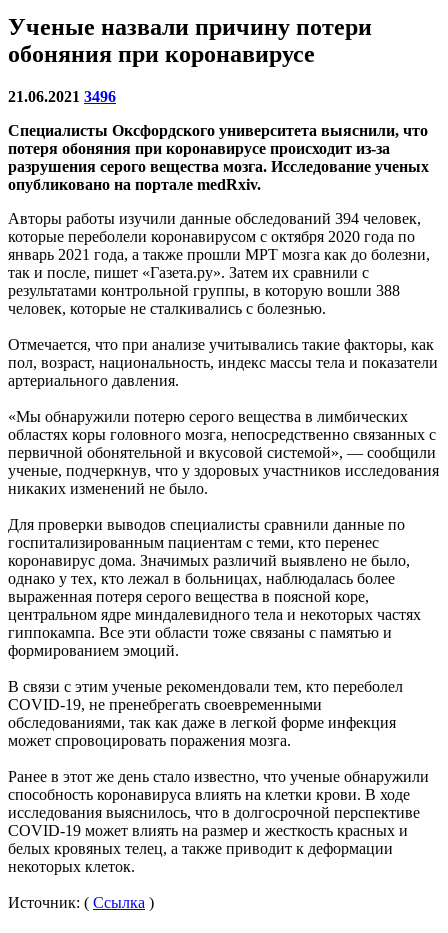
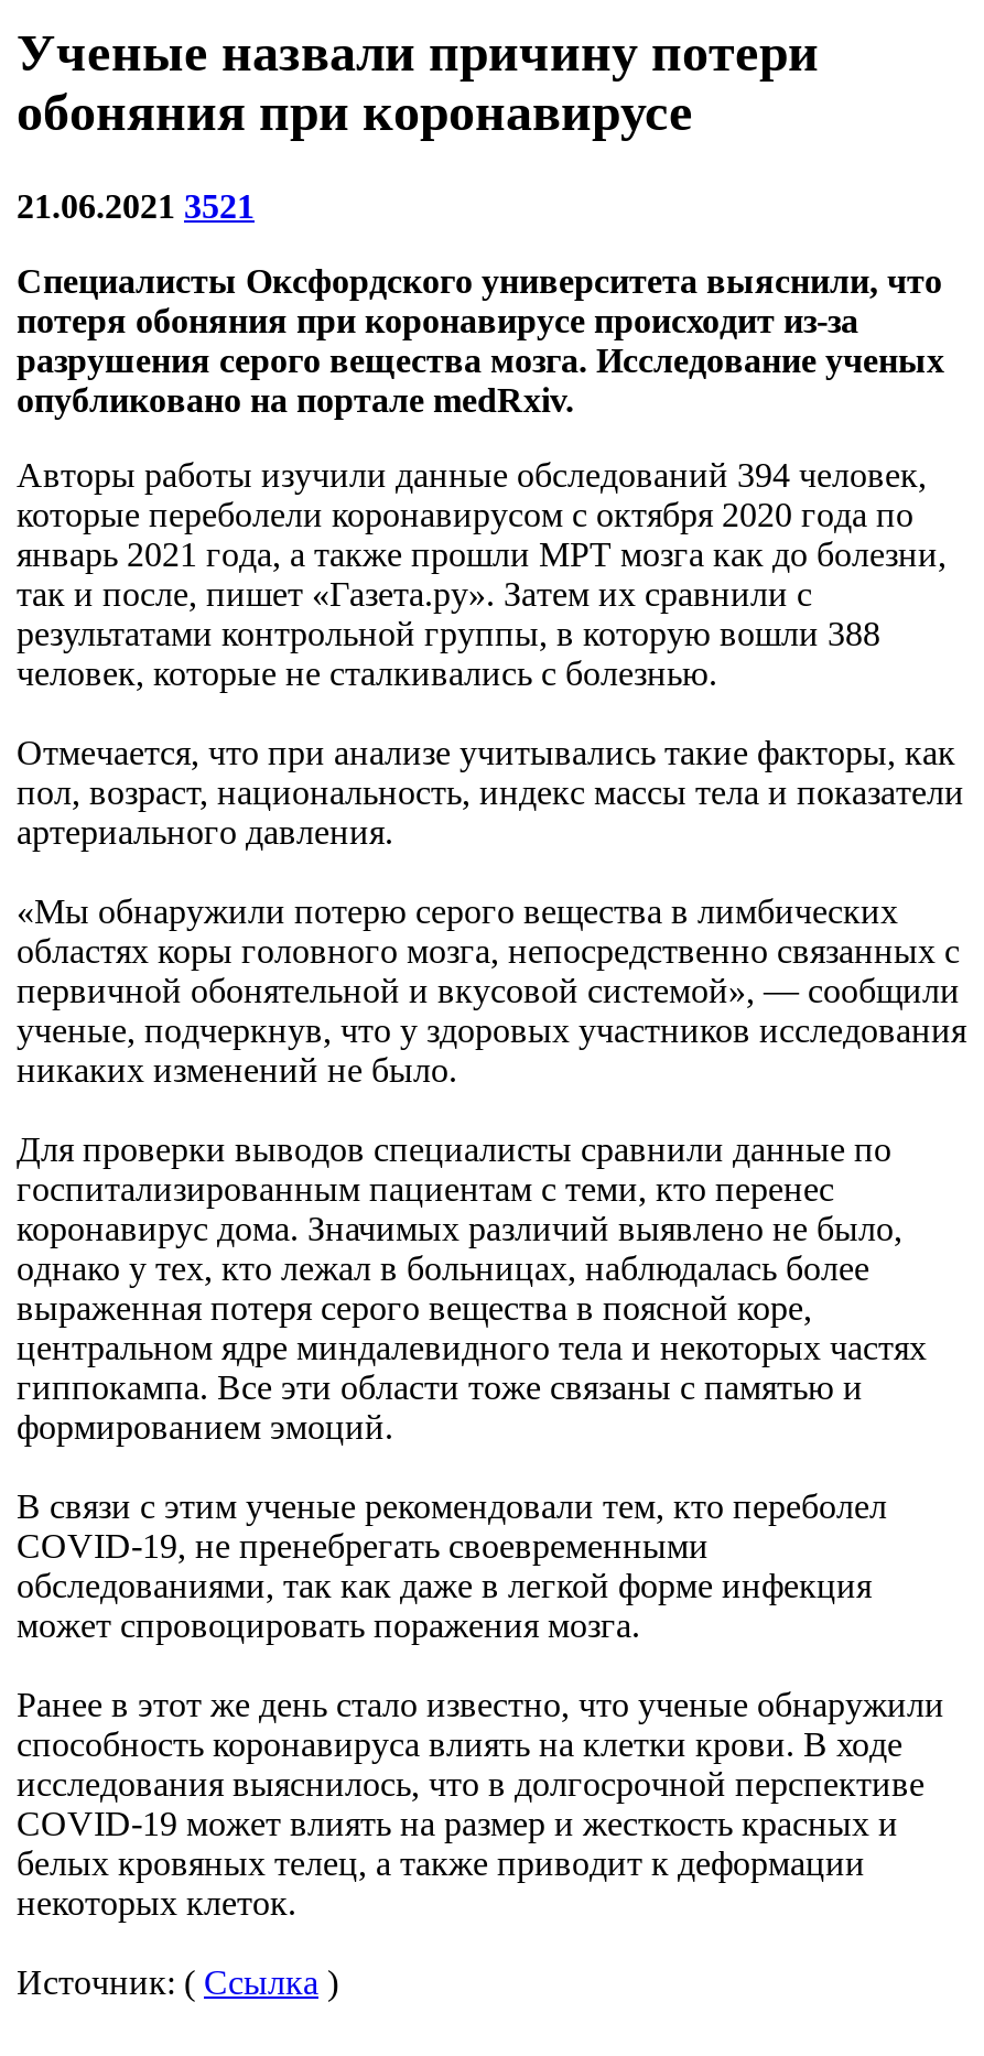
- 21.06.2021 3496
+ 21.06.2021 3521
